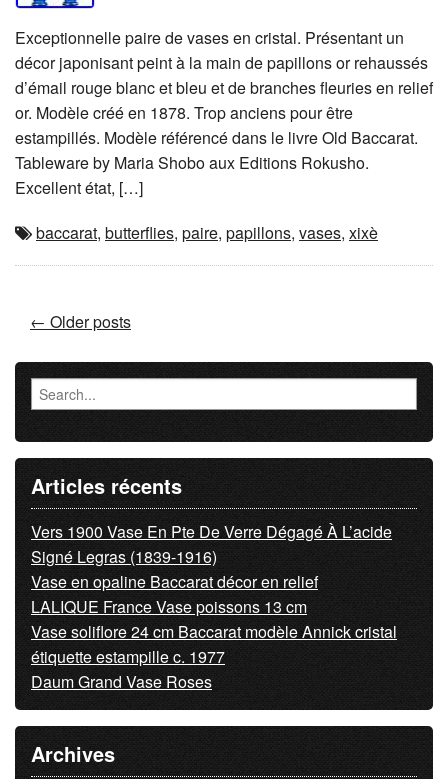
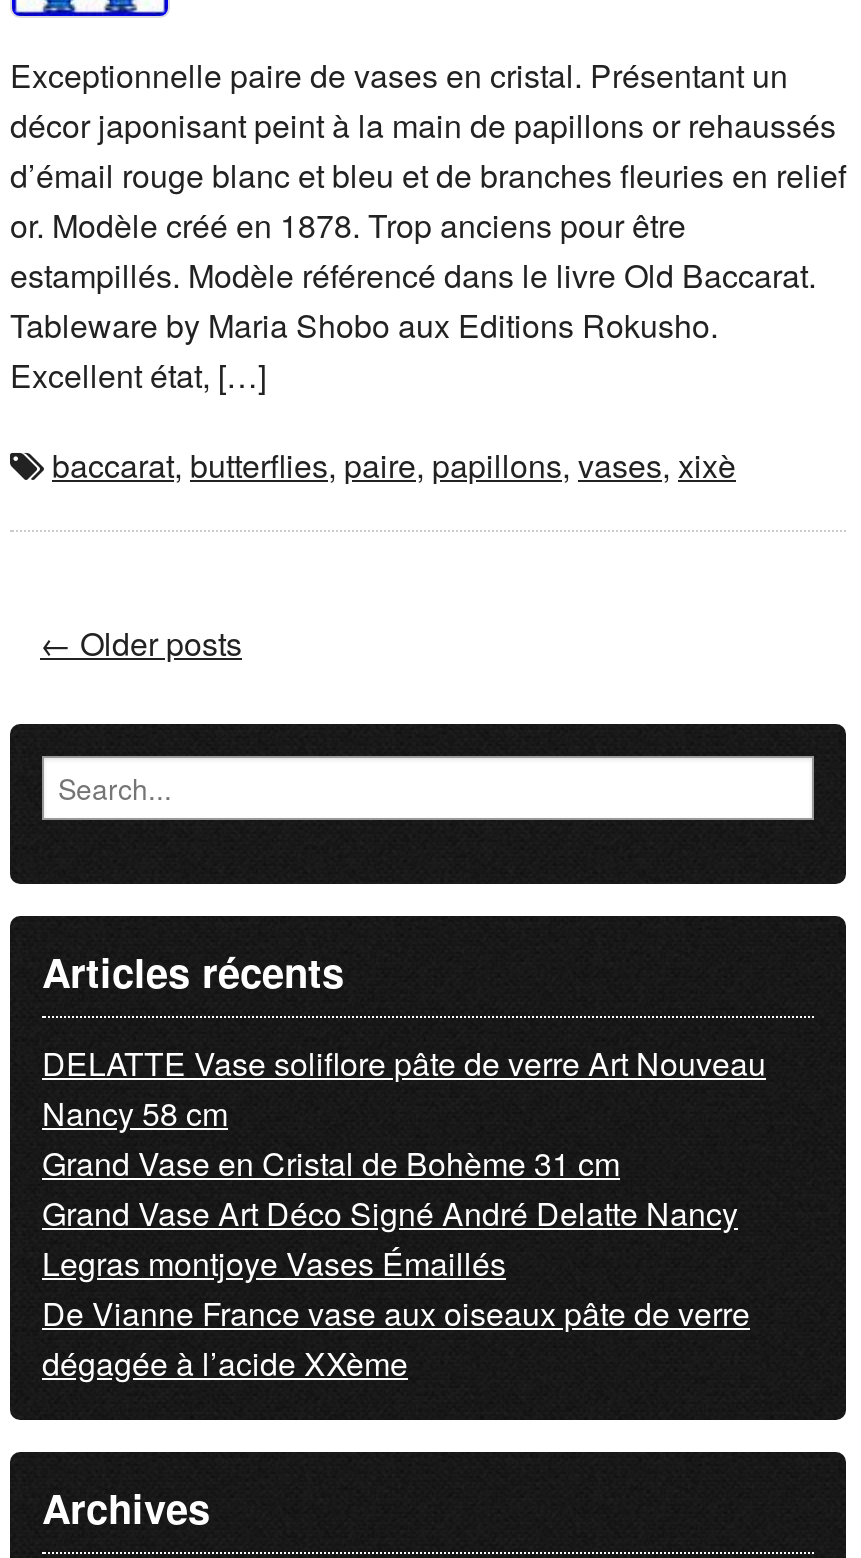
- Vers 1900 Vase En Pte De Verre Dégagé À L’acide
- Signé Legras (1839-1916)
- Vase en opaline Baccarat décor en relief
- LALIQUE France Vase poissons 13 cm
- Vase soliflore 24 cm Baccarat modèle Annick cristal
- étiquette estampille c. 1977
- Daum Grand Vase Roses
+ DELATTE Vase soliflore pâte de verre Art Nouveau
+ Nancy 58 cm
+ Grand Vase en Cristal de Bohème 31 cm
+ Grand Vase Art Déco Signé André Delatte Nancy
+ Legras montjoye Vases Émaillés
+ De Vianne France vase aux oiseaux pâte de verre
+ dégagée à l’acide XXème
